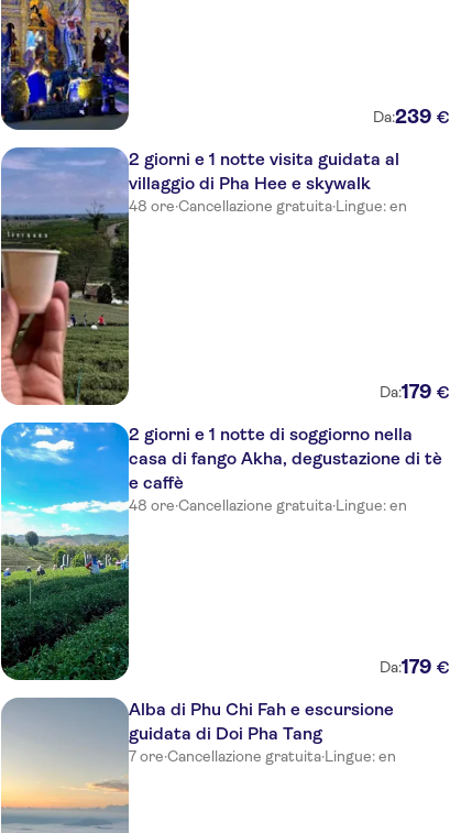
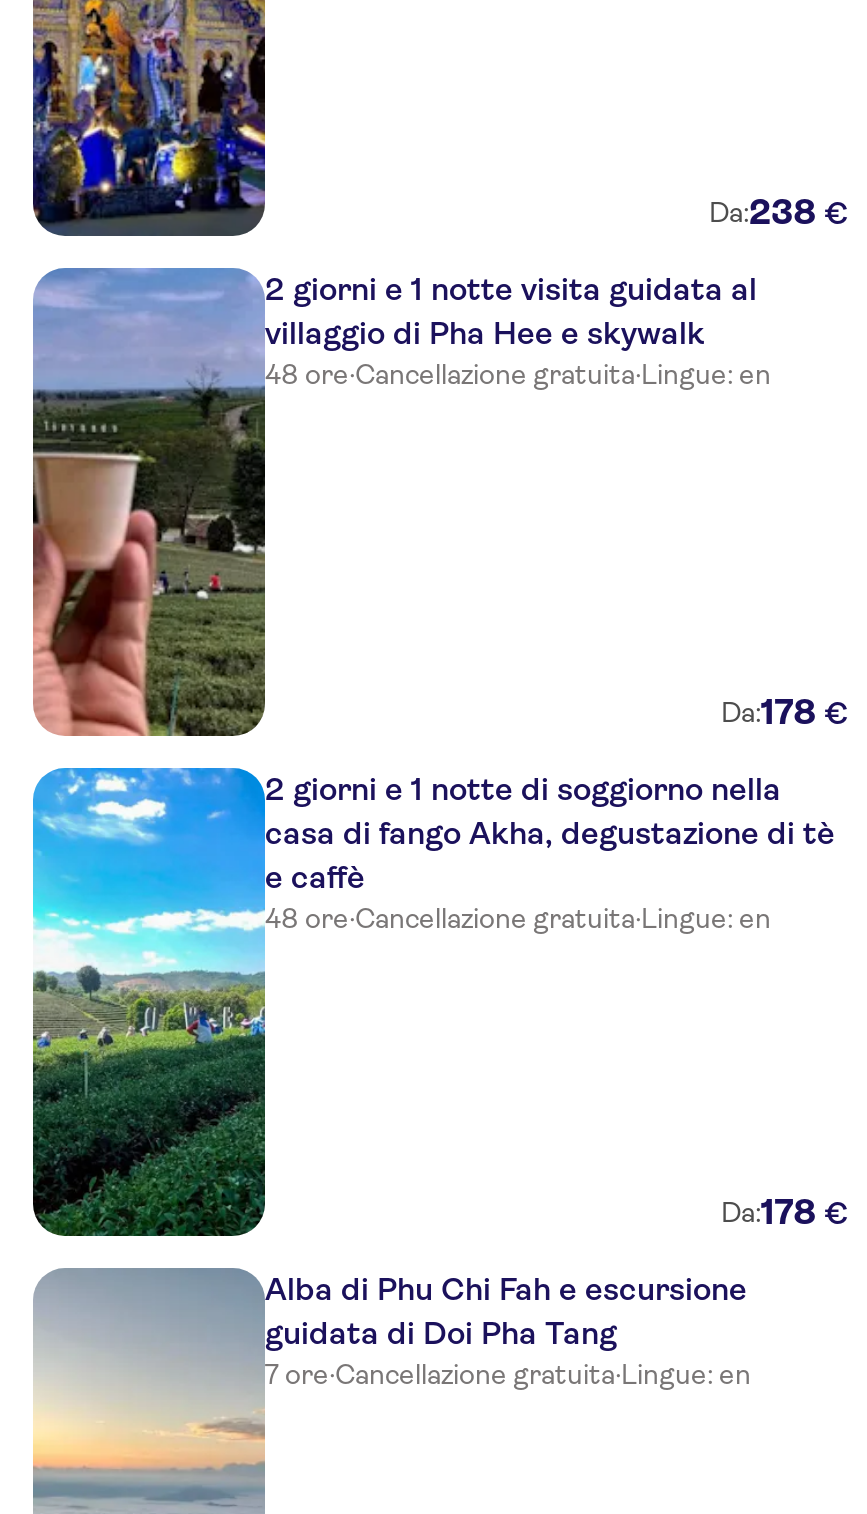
- Da:239 €
+ Da:238 €

- Da:179 €
+ Da:178 €

- Da:179 €
+ Da:178 €
